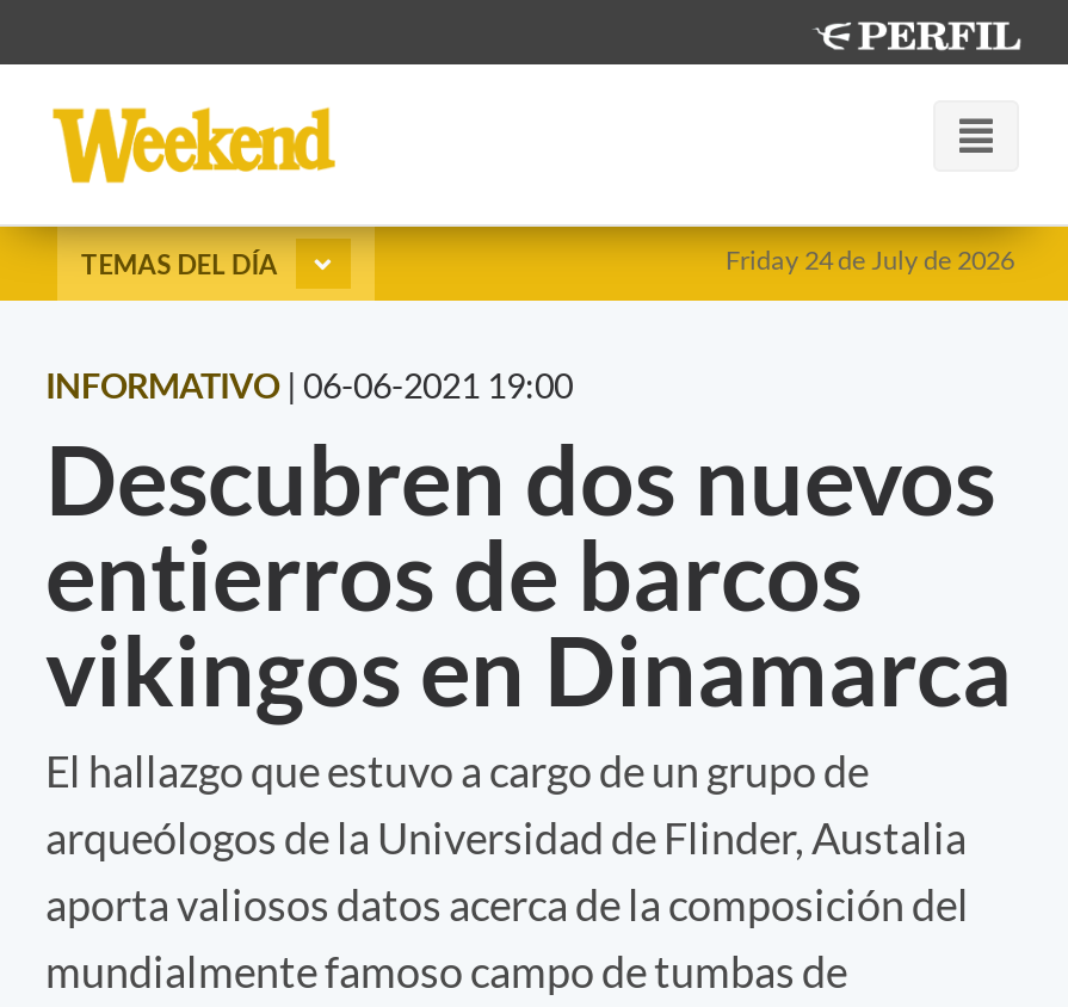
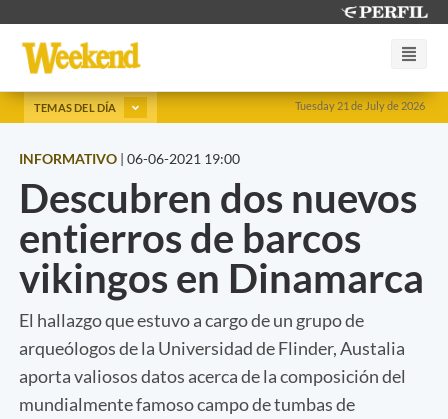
- Friday 24 de July de 2026
+ Tuesday 21 de July de 2026
